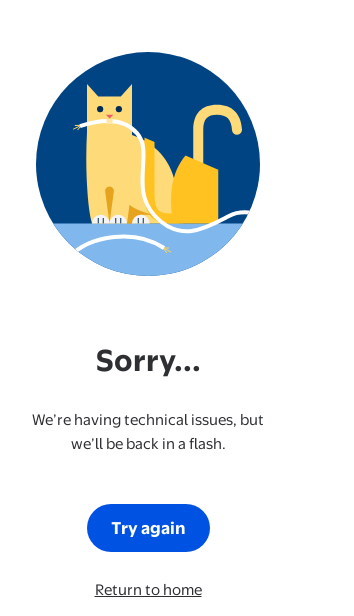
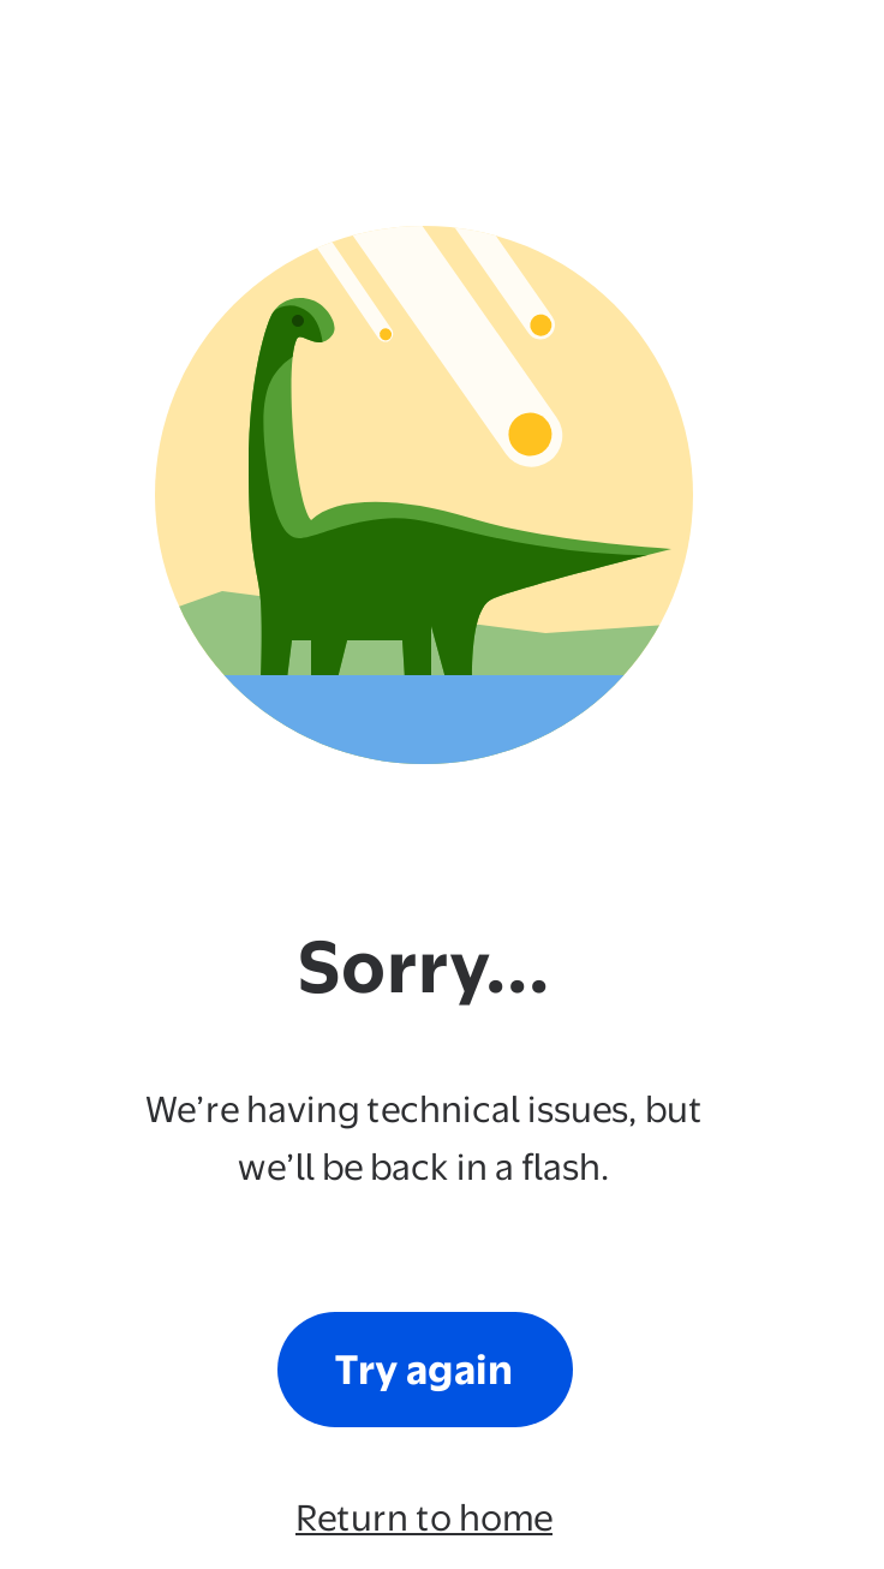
- [image]
+ [image]
